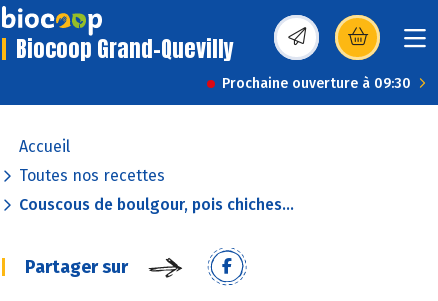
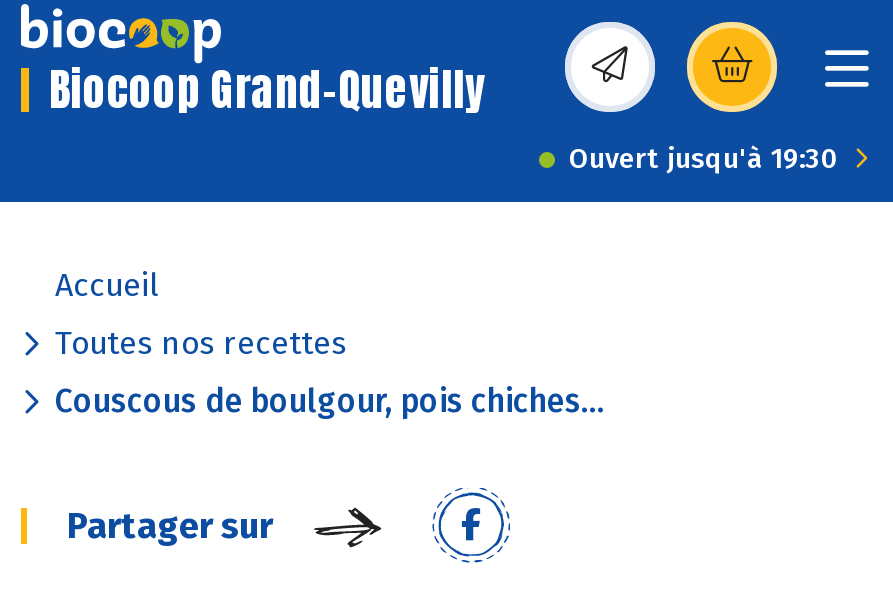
- Prochaine ouverture à 09:30
+ Ouvert jusqu'à 19:30
